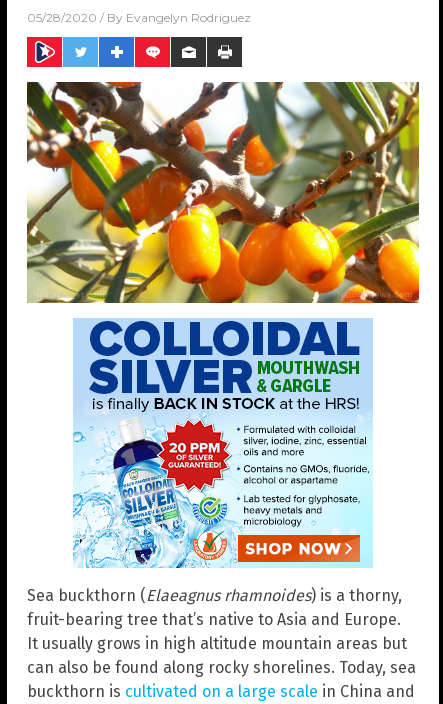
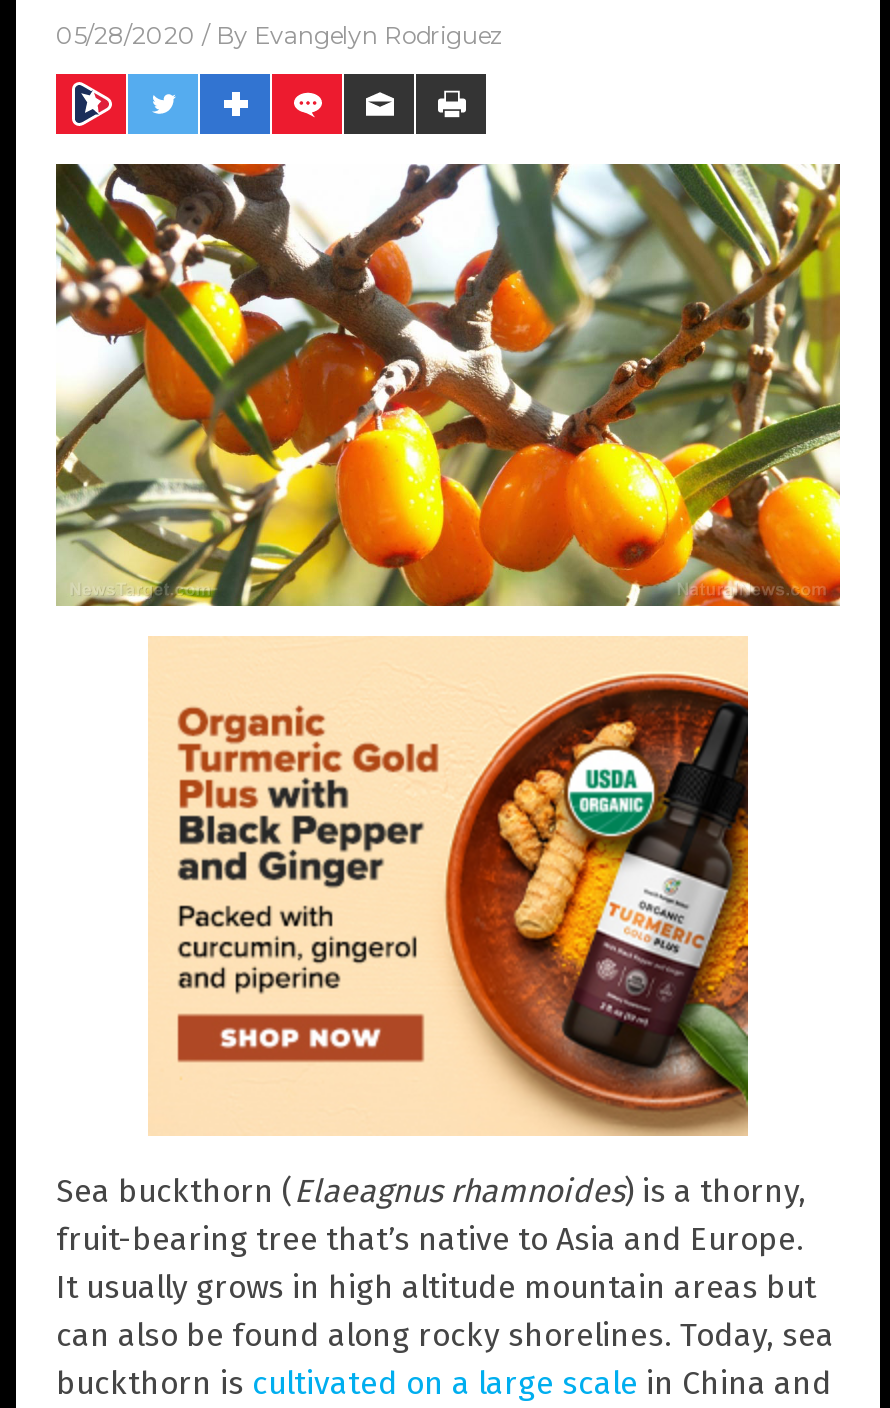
- [image]
+ [image]
